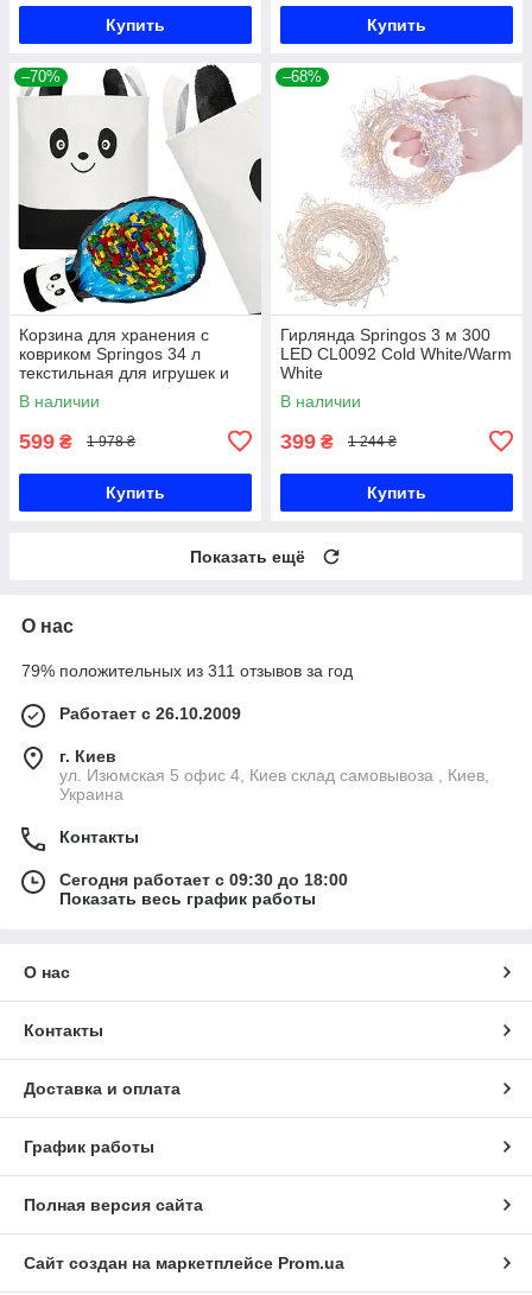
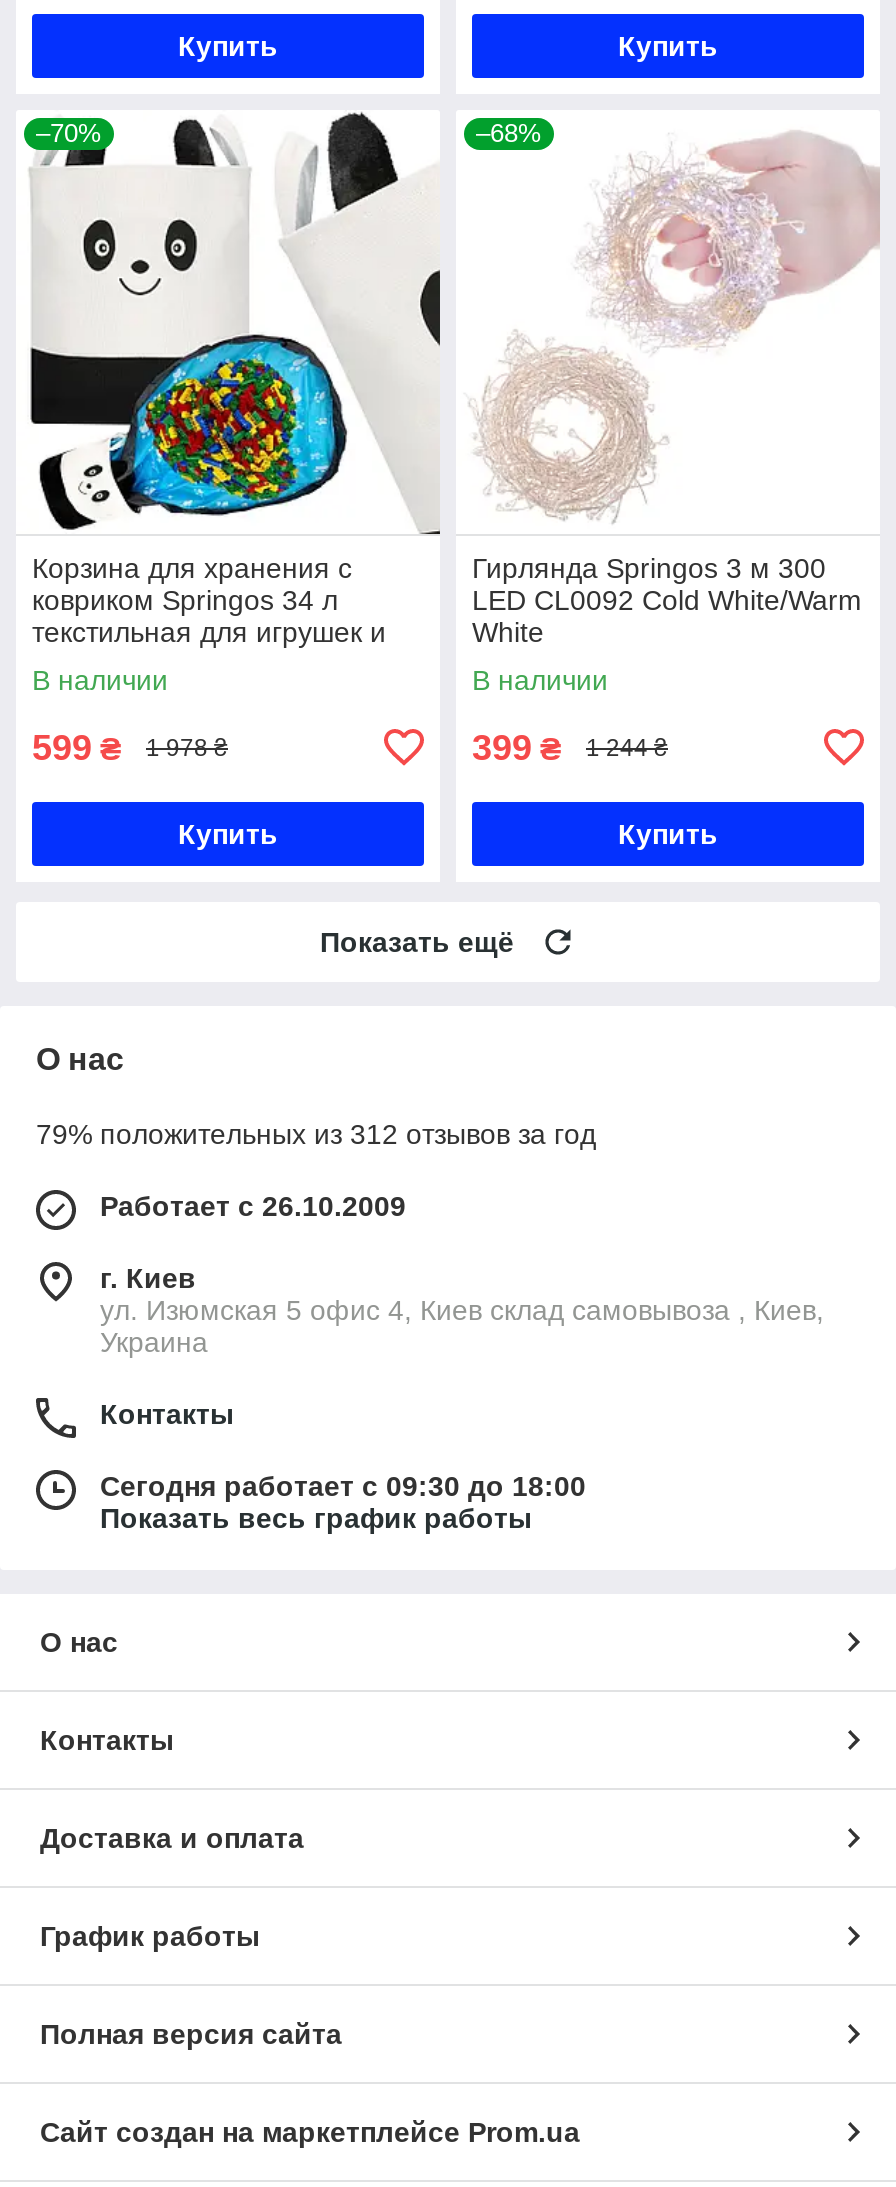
- 79% положительных из 311 отзывов за год
+ 79% положительных из 312 отзывов за год
